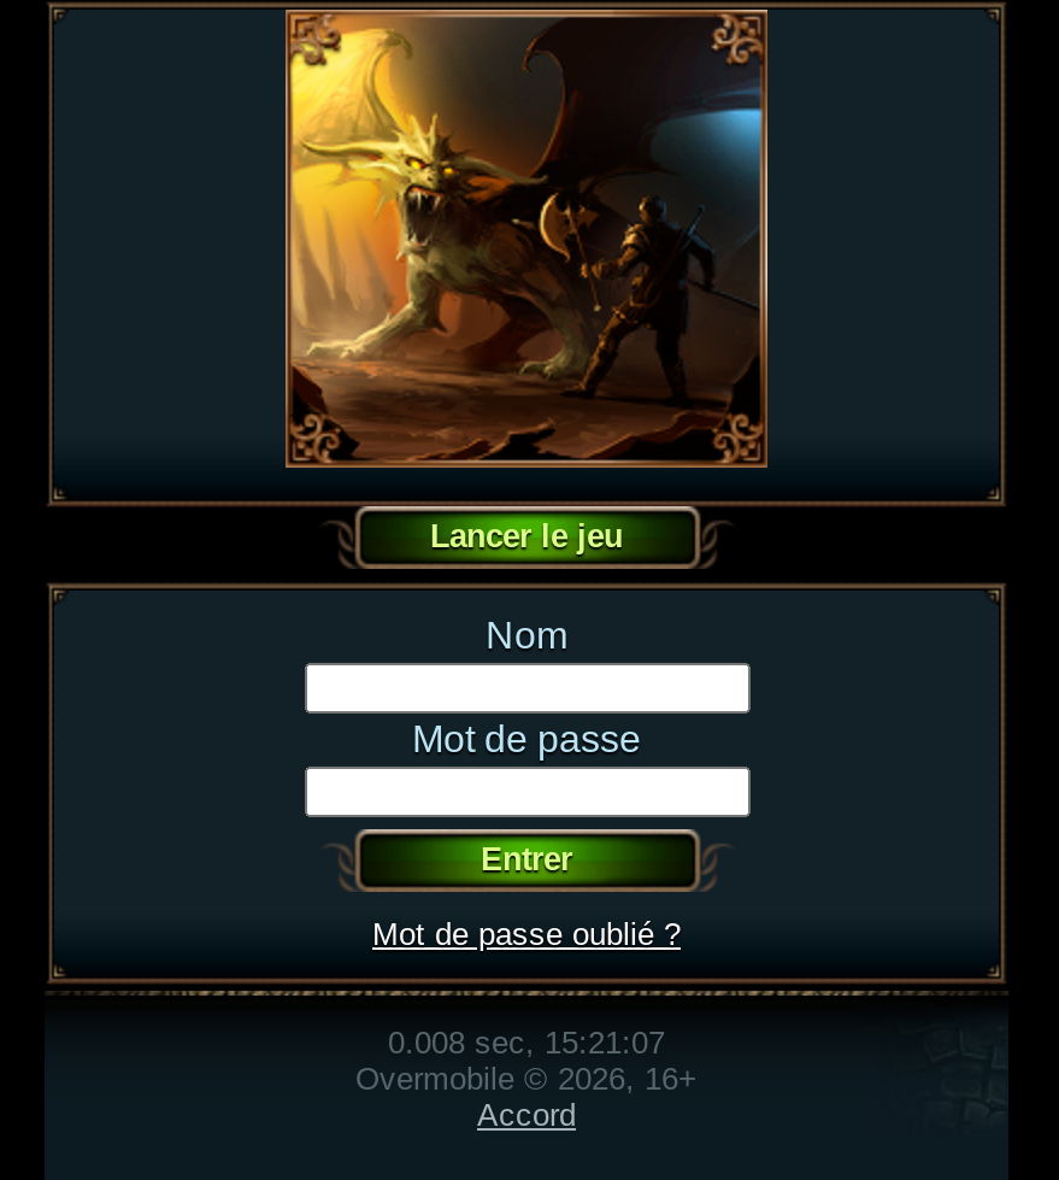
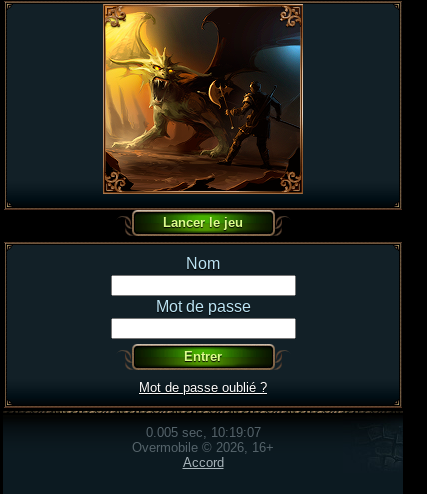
- 0.008 sec, 15:21:07
+ 0.005 sec, 10:19:07
